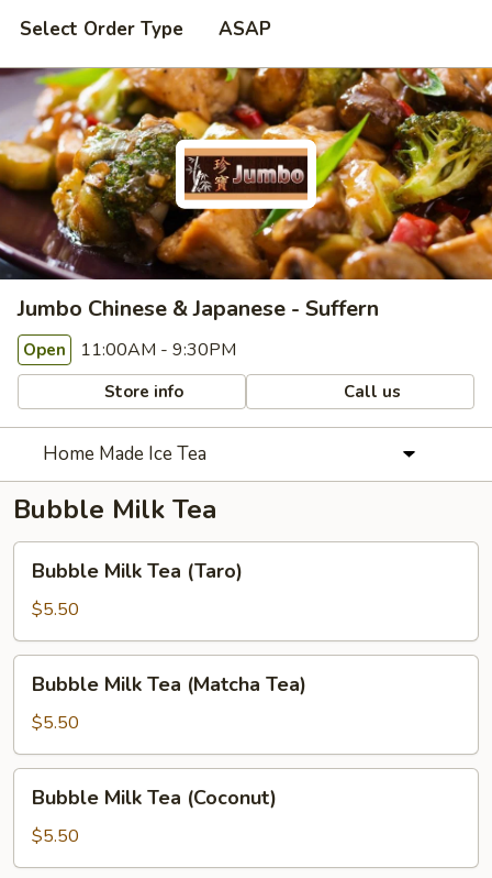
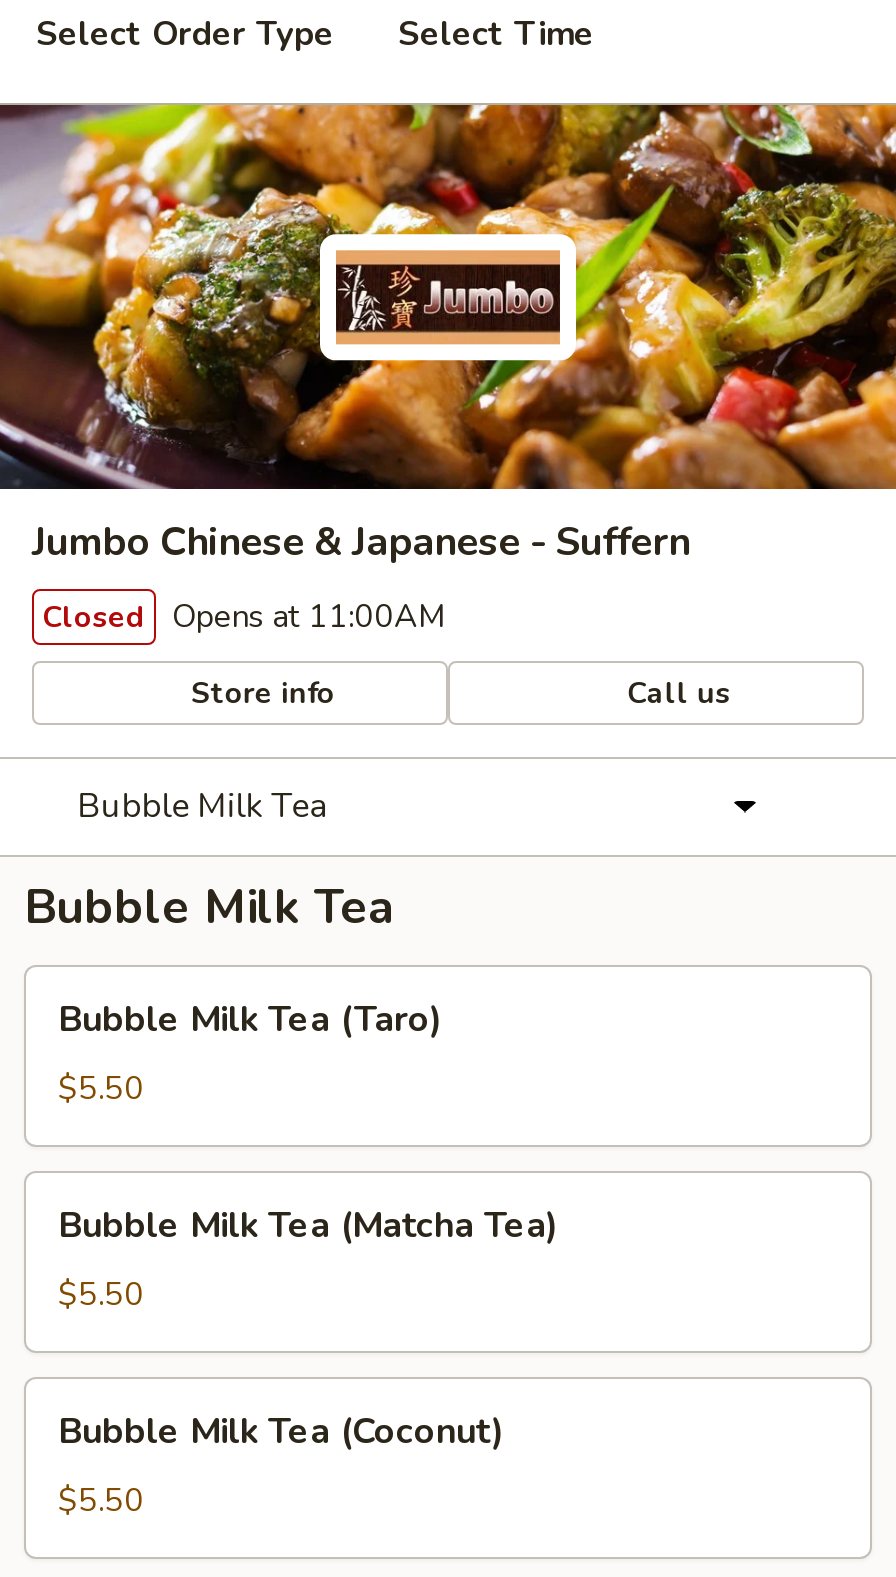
- ASAP
+ Select Time

- Open 11:00AM - 9:30PM
+ Closed Opens at 11:00AM

- Home Made Ice Tea
+ Bubble Milk Tea
